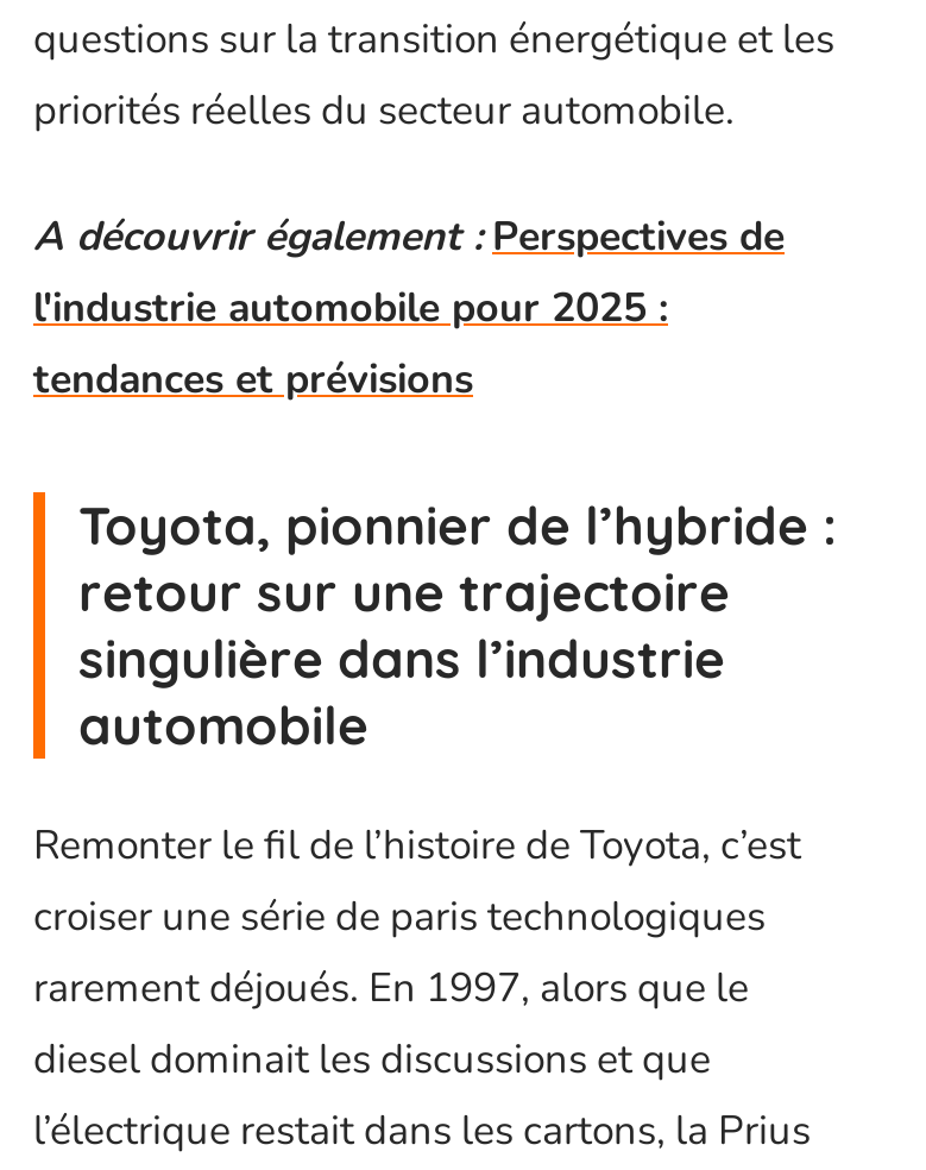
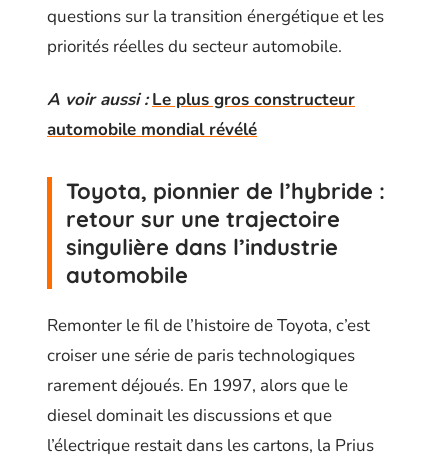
- A découvrir également : Perspectives de
- l'industrie automobile pour 2025 :
- tendances et prévisions
+ A voir aussi : Le plus gros constructeur
+ automobile mondial révélé
